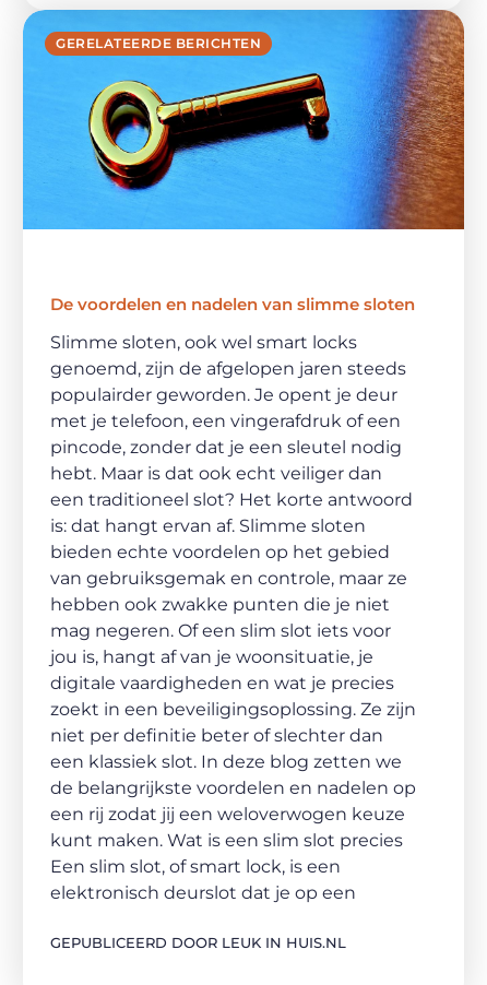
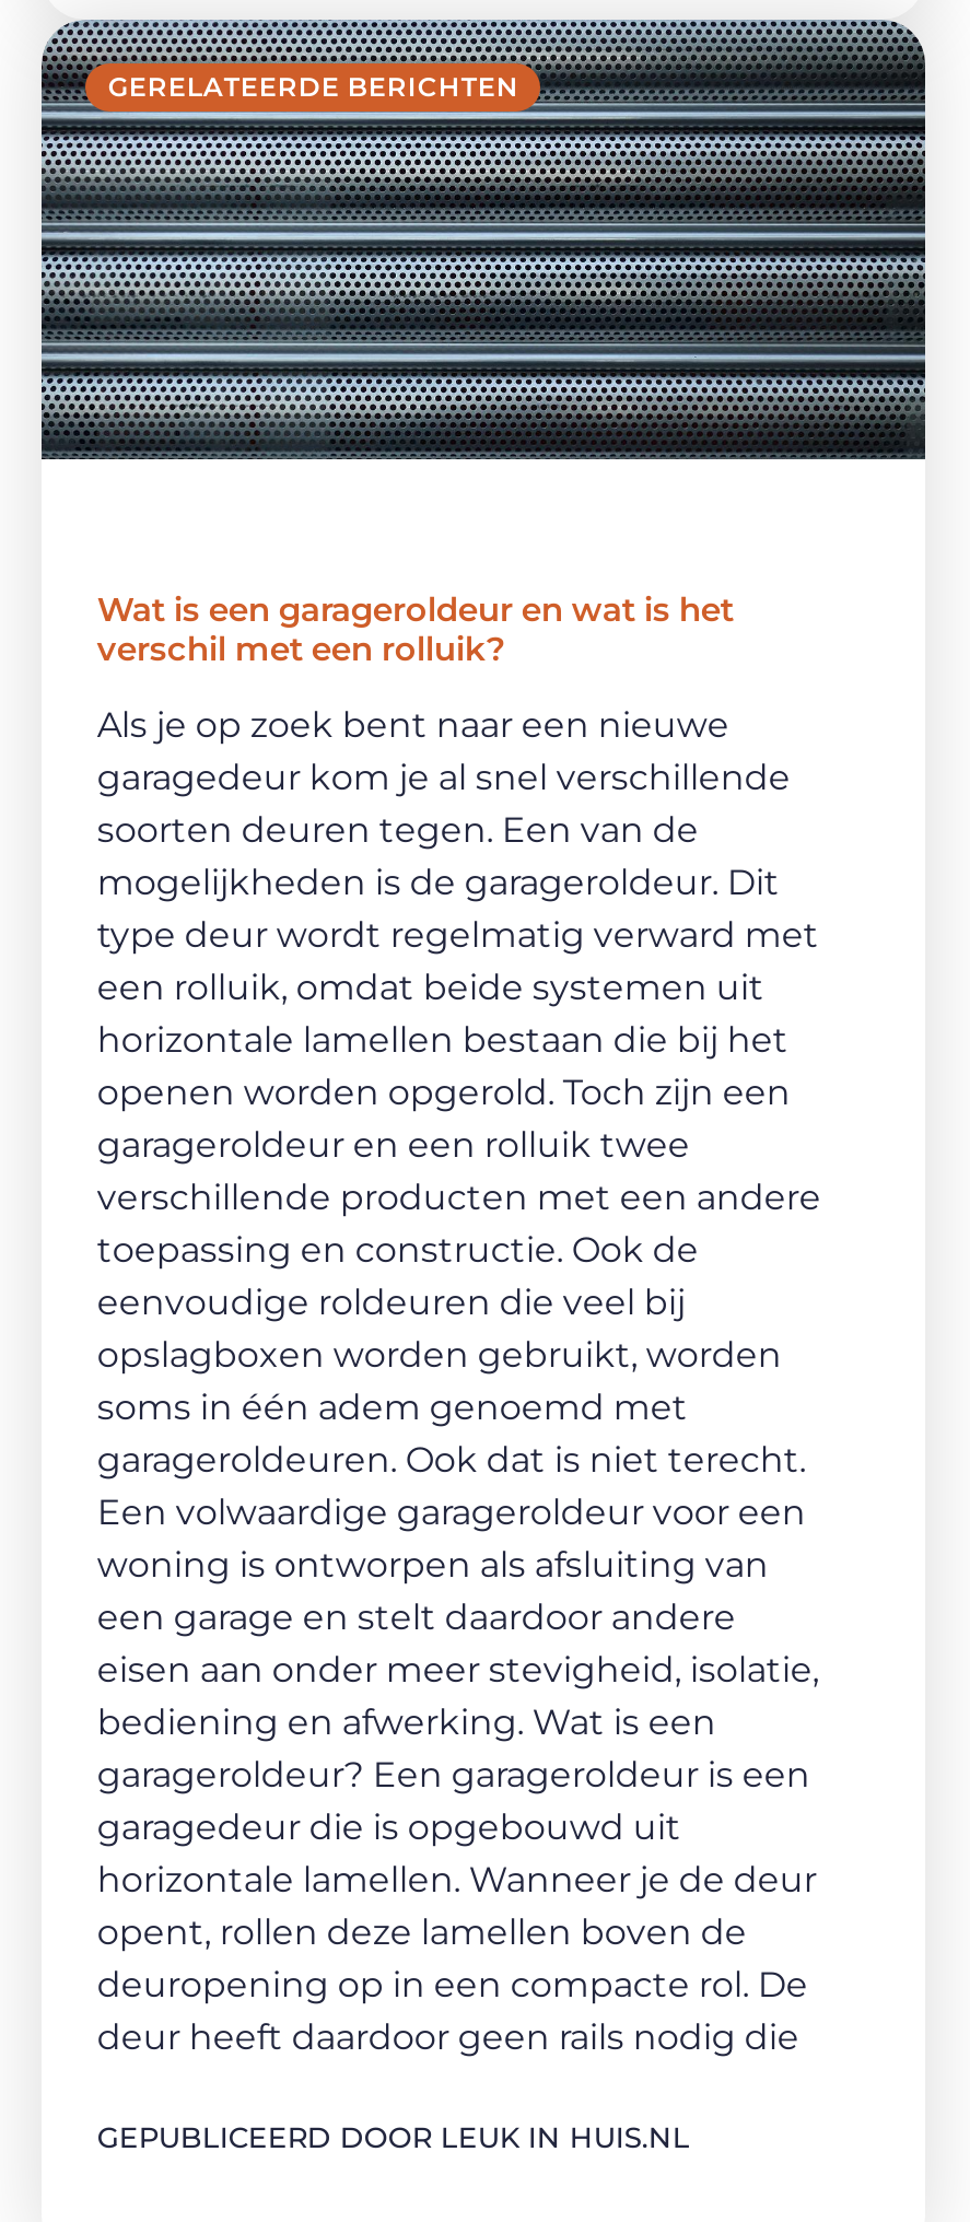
- [image]
+ [image]

- De voordelen en nadelen van slimme sloten
+ Wat is een garageroldeur en wat is het
+ verschil met een rolluik?

- Slimme sloten, ook wel smart locks
- genoemd, zijn de afgelopen jaren steeds
- populairder geworden. Je opent je deur
- met je telefoon, een vingerafdruk of een
- pincode, zonder dat je een sleutel nodig
- hebt. Maar is dat ook echt veiliger dan
- een traditioneel slot? Het korte antwoord
- is: dat hangt ervan af. Slimme sloten
- bieden echte voordelen op het gebied
- van gebruiksgemak en controle, maar ze
- hebben ook zwakke punten die je niet
- mag negeren. Of een slim slot iets voor
- jou is, hangt af van je woonsituatie, je
- digitale vaardigheden en wat je precies
- zoekt in een beveiligingsoplossing. Ze zijn
- niet per definitie beter of slechter dan
- een klassiek slot. In deze blog zetten we
- de belangrijkste voordelen en nadelen op
- een rij zodat jij een weloverwogen keuze
- kunt maken. Wat is een slim slot precies
- Een slim slot, of smart lock, is een
- elektronisch deurslot dat je op een
+ Als je op zoek bent naar een nieuwe
+ garagedeur kom je al snel verschillende
+ soorten deuren tegen. Een van de
+ mogelijkheden is de garageroldeur. Dit
+ type deur wordt regelmatig verward met
+ een rolluik, omdat beide systemen uit
+ horizontale lamellen bestaan die bij het
+ openen worden opgerold. Toch zijn een
+ garageroldeur en een rolluik twee
+ verschillende producten met een andere
+ toepassing en constructie. Ook de
+ eenvoudige roldeuren die veel bij
+ opslagboxen worden gebruikt, worden
+ soms in één adem genoemd met
+ garageroldeuren. Ook dat is niet terecht.
+ Een volwaardige garageroldeur voor een
+ woning is ontworpen als afsluiting van
+ een garage en stelt daardoor andere
+ eisen aan onder meer stevigheid, isolatie,
+ bediening en afwerking. Wat is een
+ garageroldeur? Een garageroldeur is een
+ garagedeur die is opgebouwd uit
+ horizontale lamellen. Wanneer je de deur
+ opent, rollen deze lamellen boven de
+ deuropening op in een compacte rol. De
+ deur heeft daardoor geen rails nodig die
